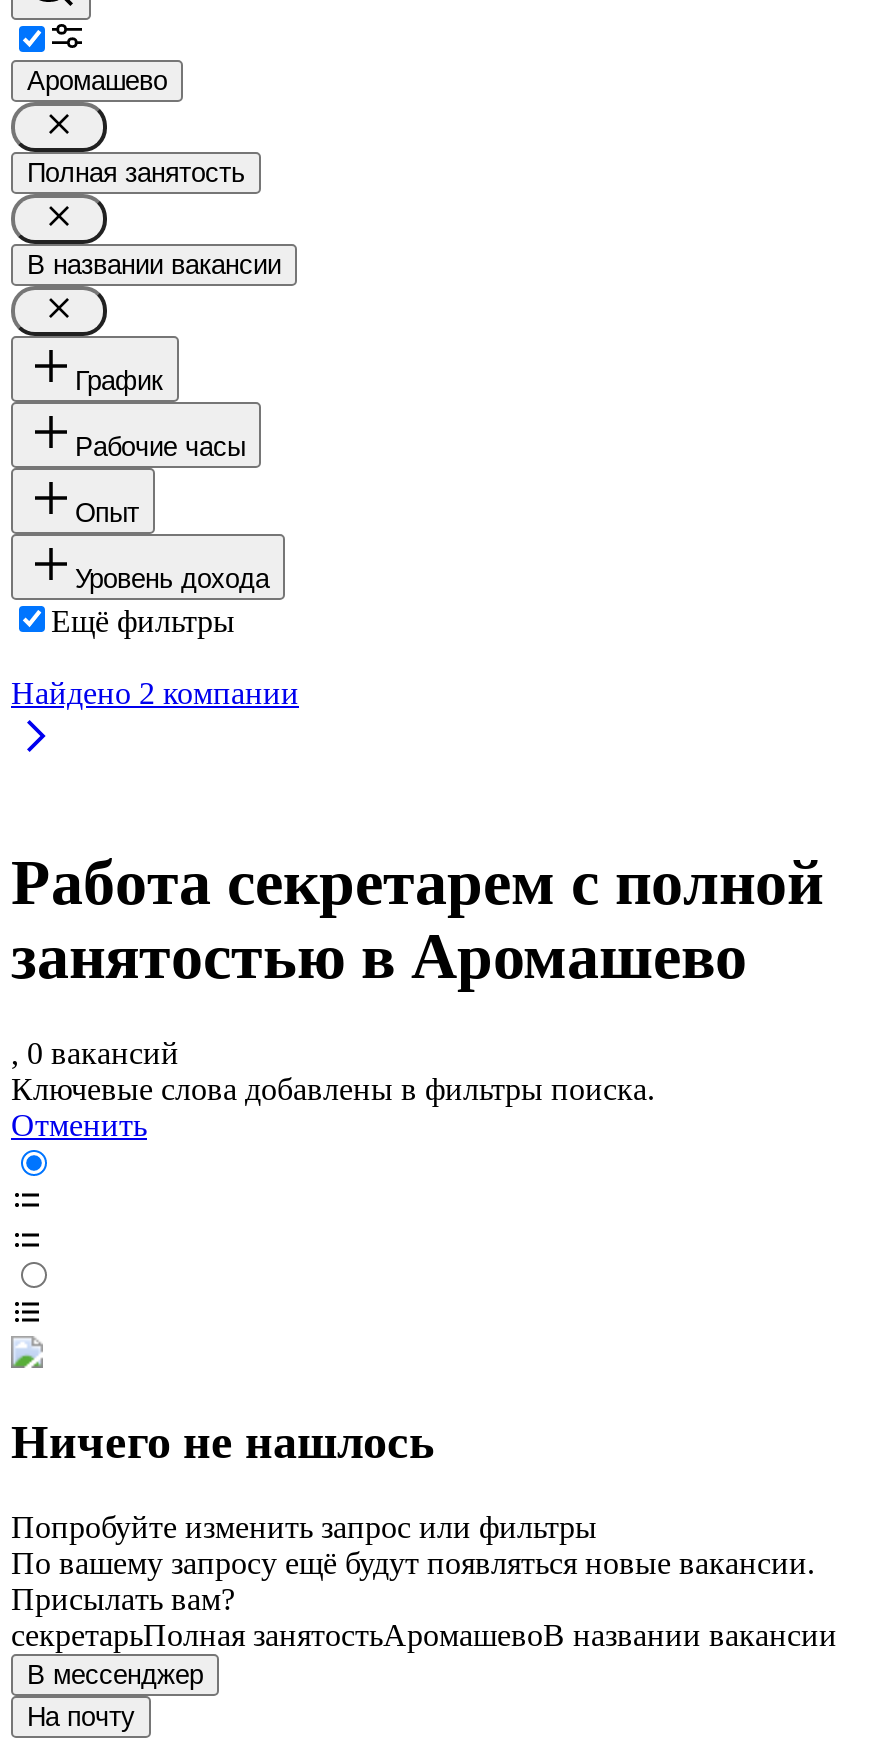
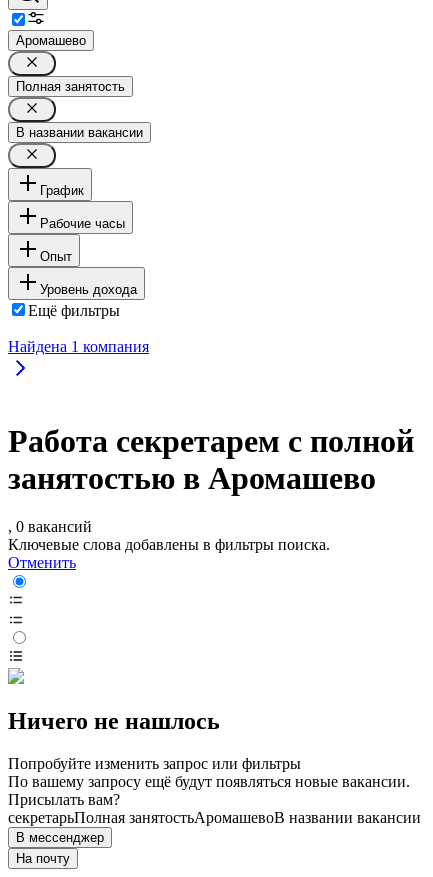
- Найдено 2 компании
+ Найдена 1 компания
